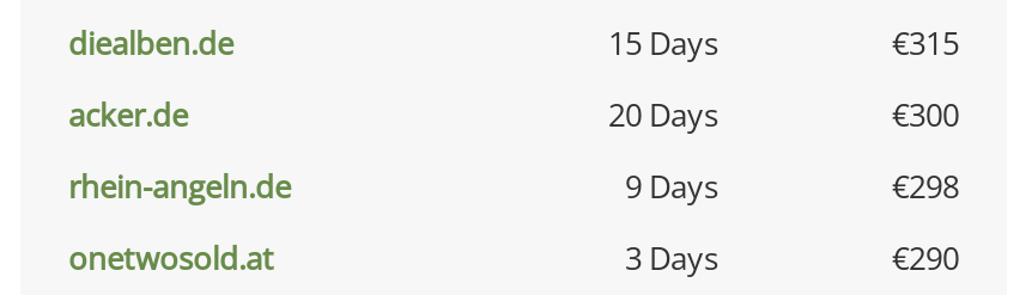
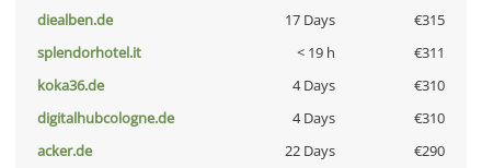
- 15 Days
+ 17 Days

+ splendorhotel.it
+ < 19 h
+ €311
+ koka36.de
+ 4 Days
+ €310
+ digitalhubcologne.de
+ 4 Days
+ €310

- 20 Days
- €300
- rhein-angeln.de
- 9 Days
- €298
- onetwosold.at
- 3 Days
+ 22 Days

moved down: acker.de
